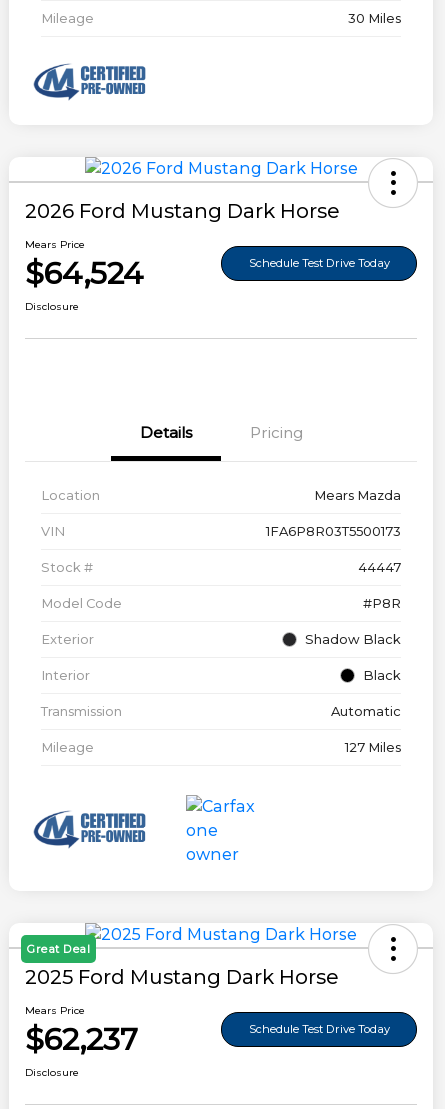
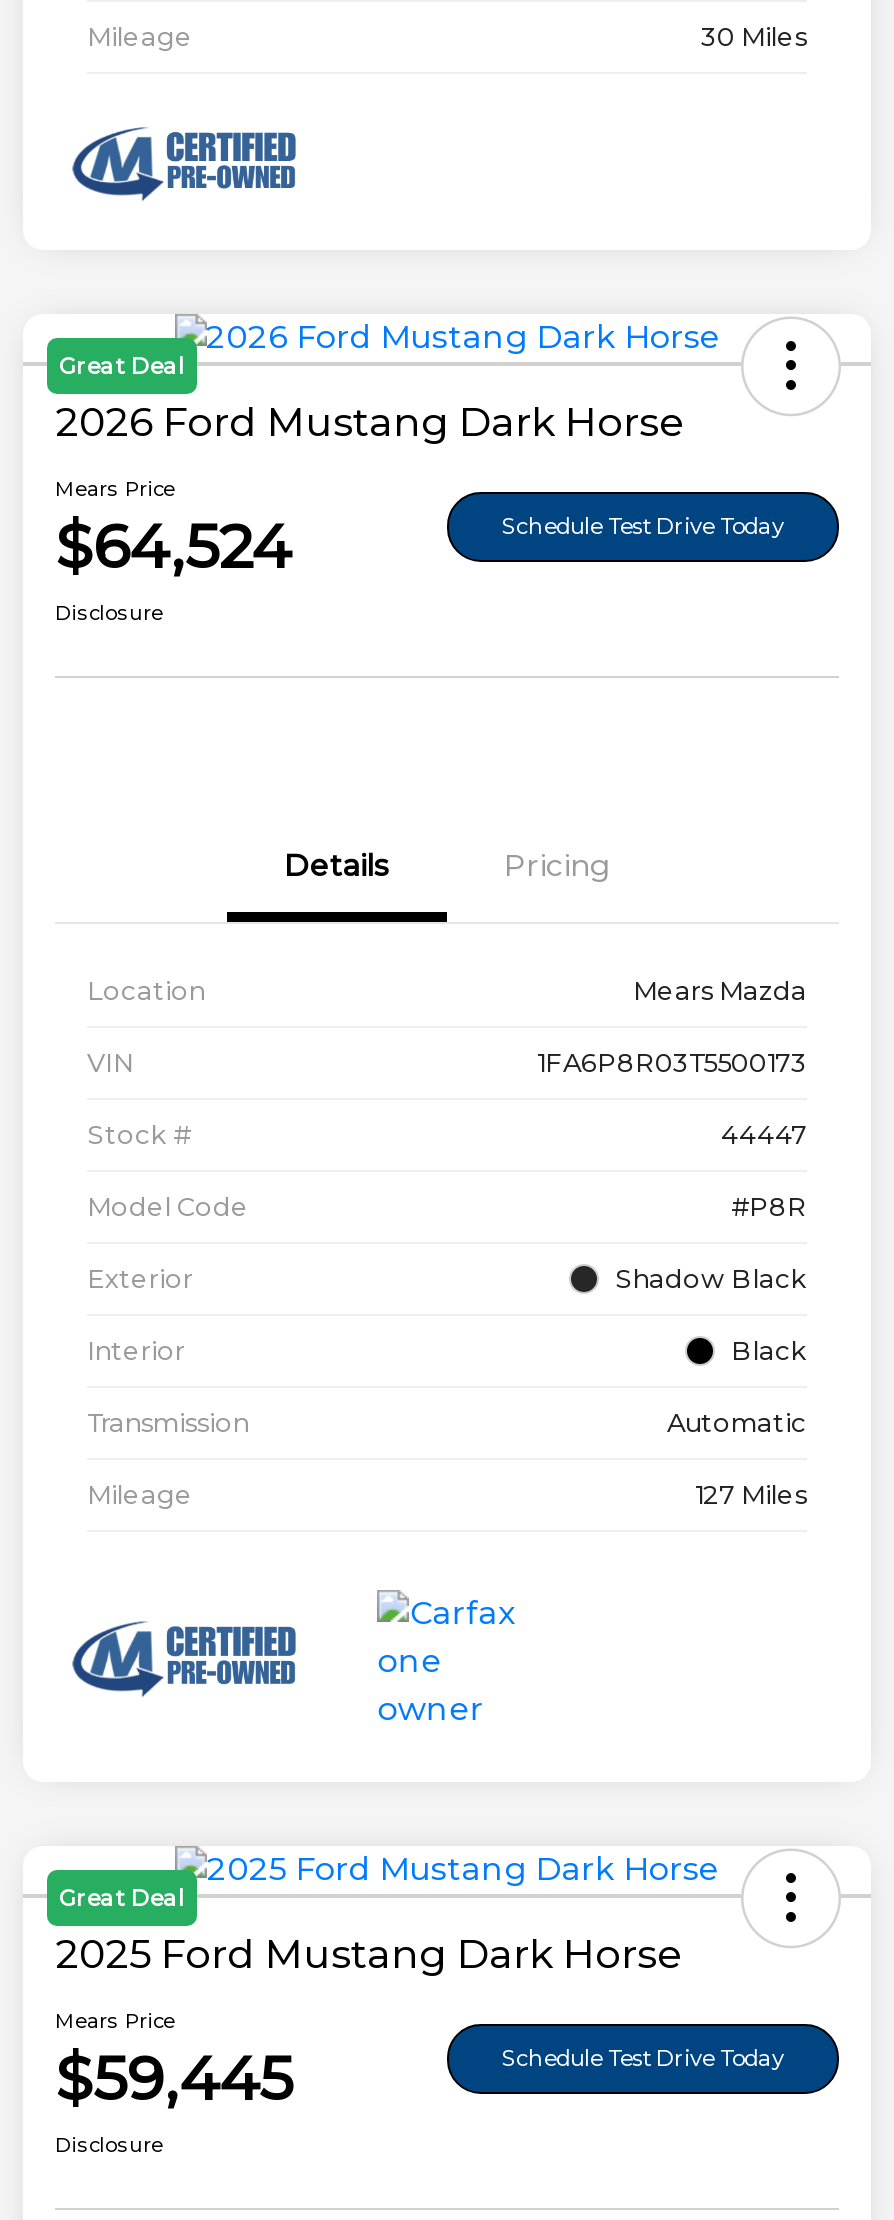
+ Great Deal

- $62,237
+ $59,445
